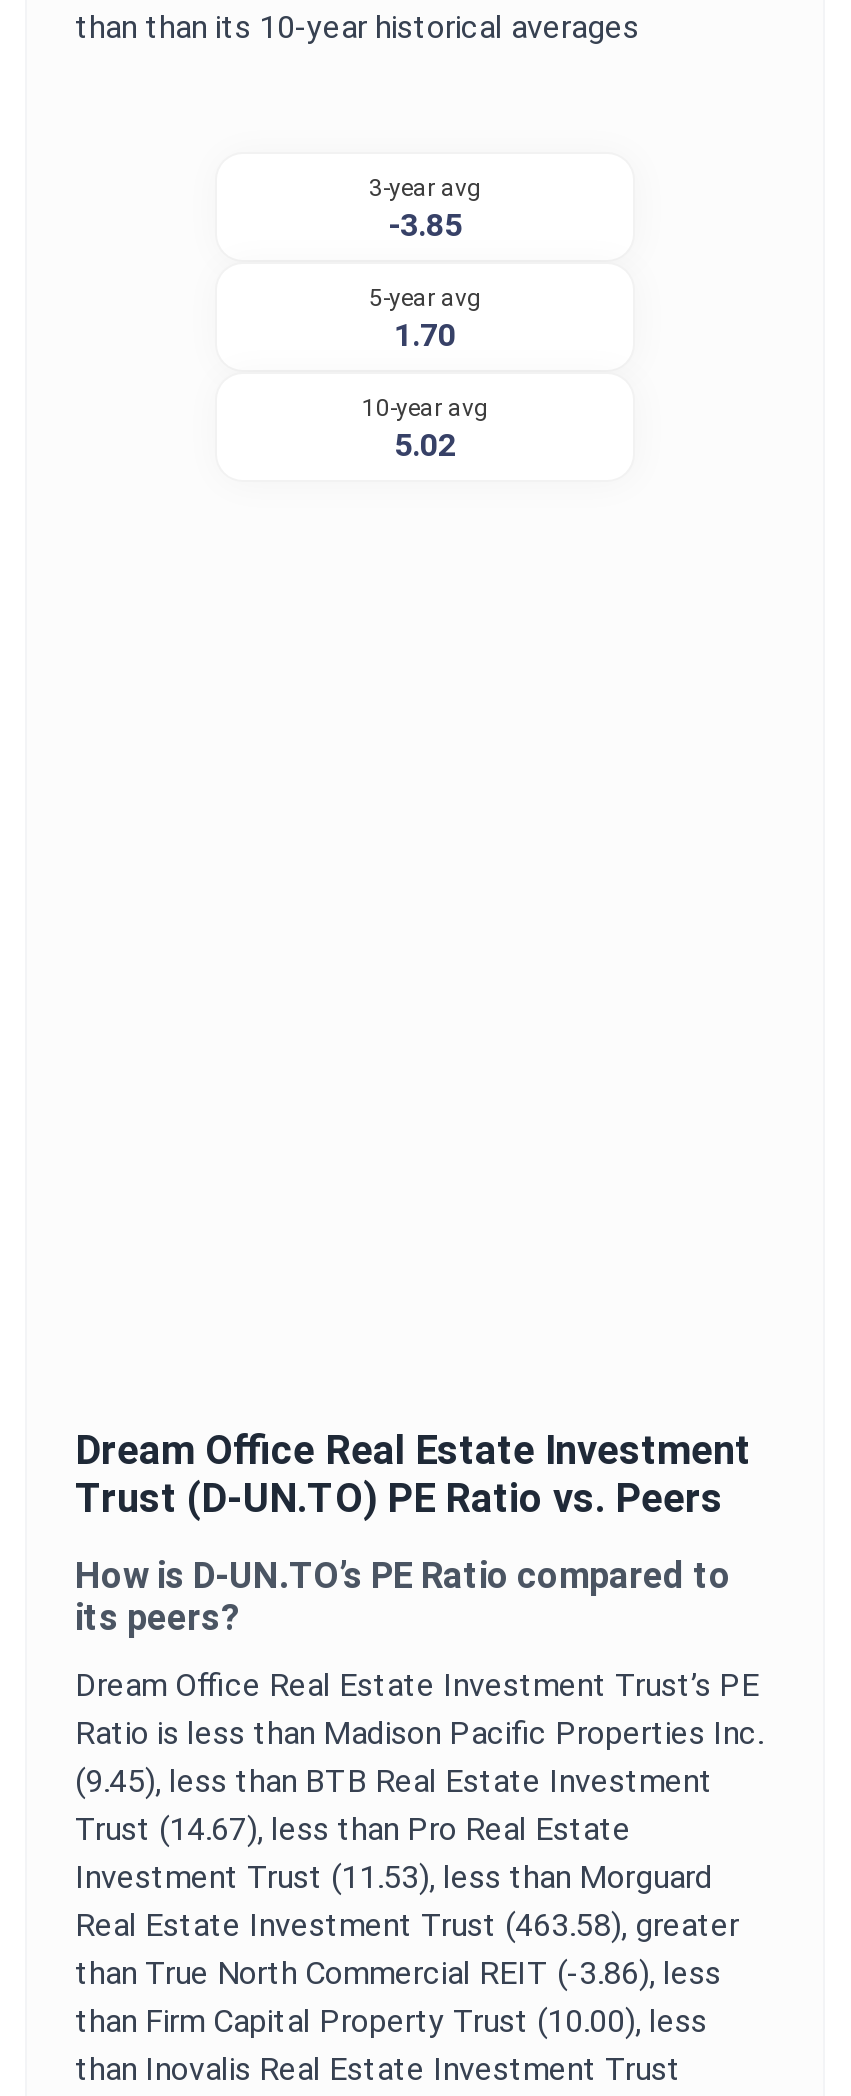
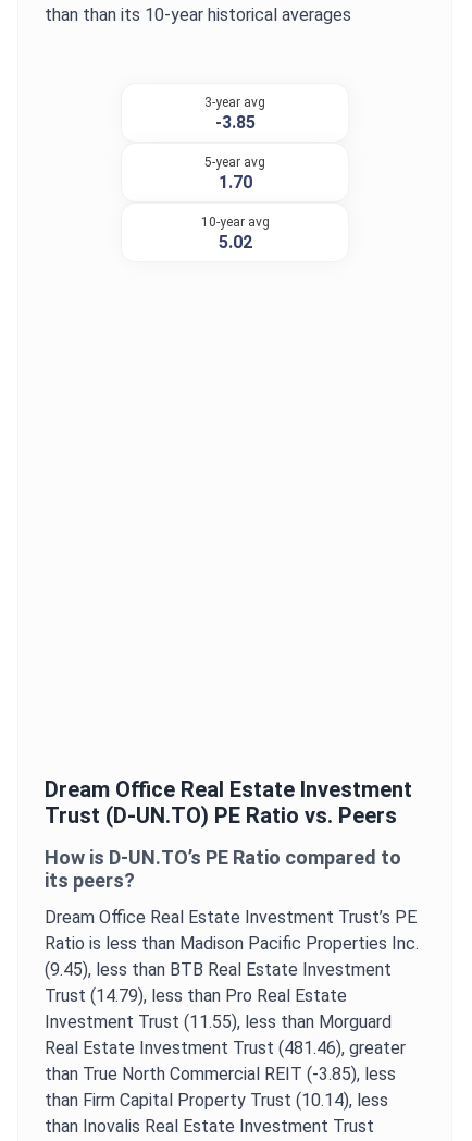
- Trust (14.67), less than Pro Real Estate
+ Trust (14.79), less than Pro Real Estate

- Investment Trust (11.53), less than Morguard
+ Investment Trust (11.55), less than Morguard

- Real Estate Investment Trust (463.58), greater
+ Real Estate Investment Trust (481.46), greater

- than True North Commercial REIT (-3.86), less
+ than True North Commercial REIT (-3.85), less

- than Firm Capital Property Trust (10.00), less
+ than Firm Capital Property Trust (10.14), less
